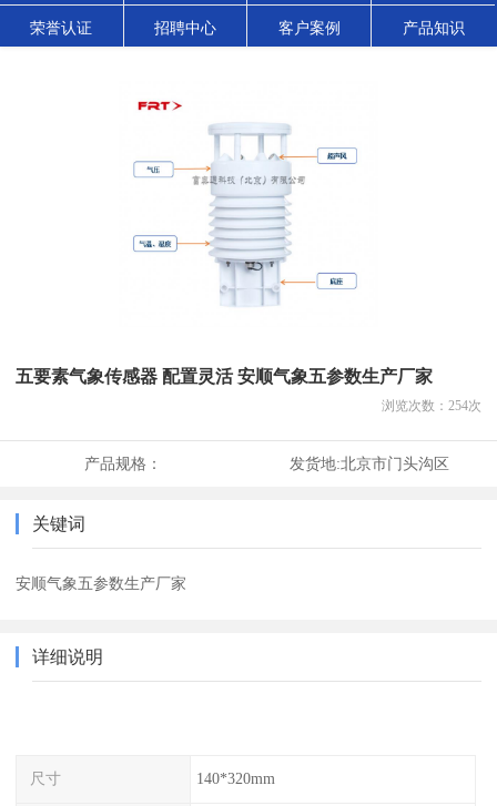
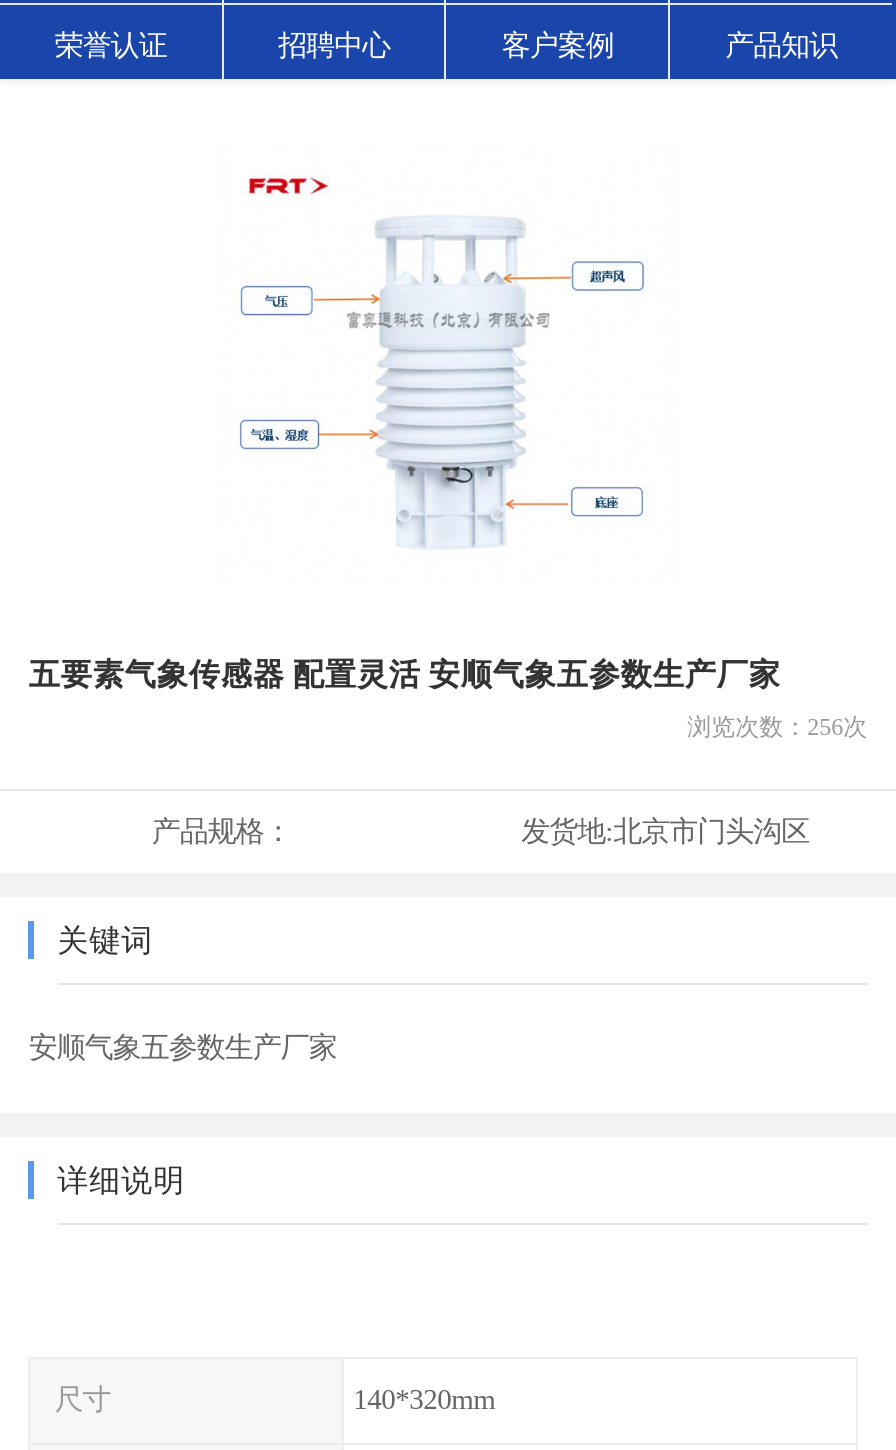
- 浏览次数：254次
+ 浏览次数：256次
